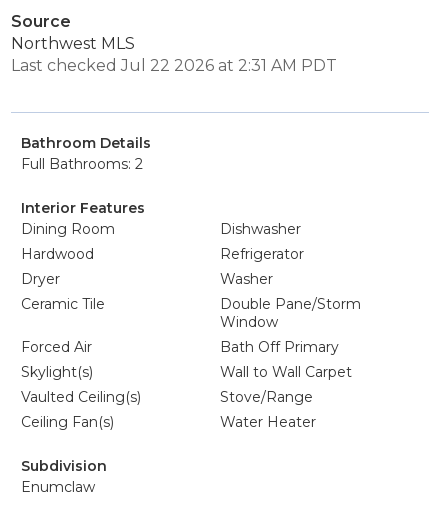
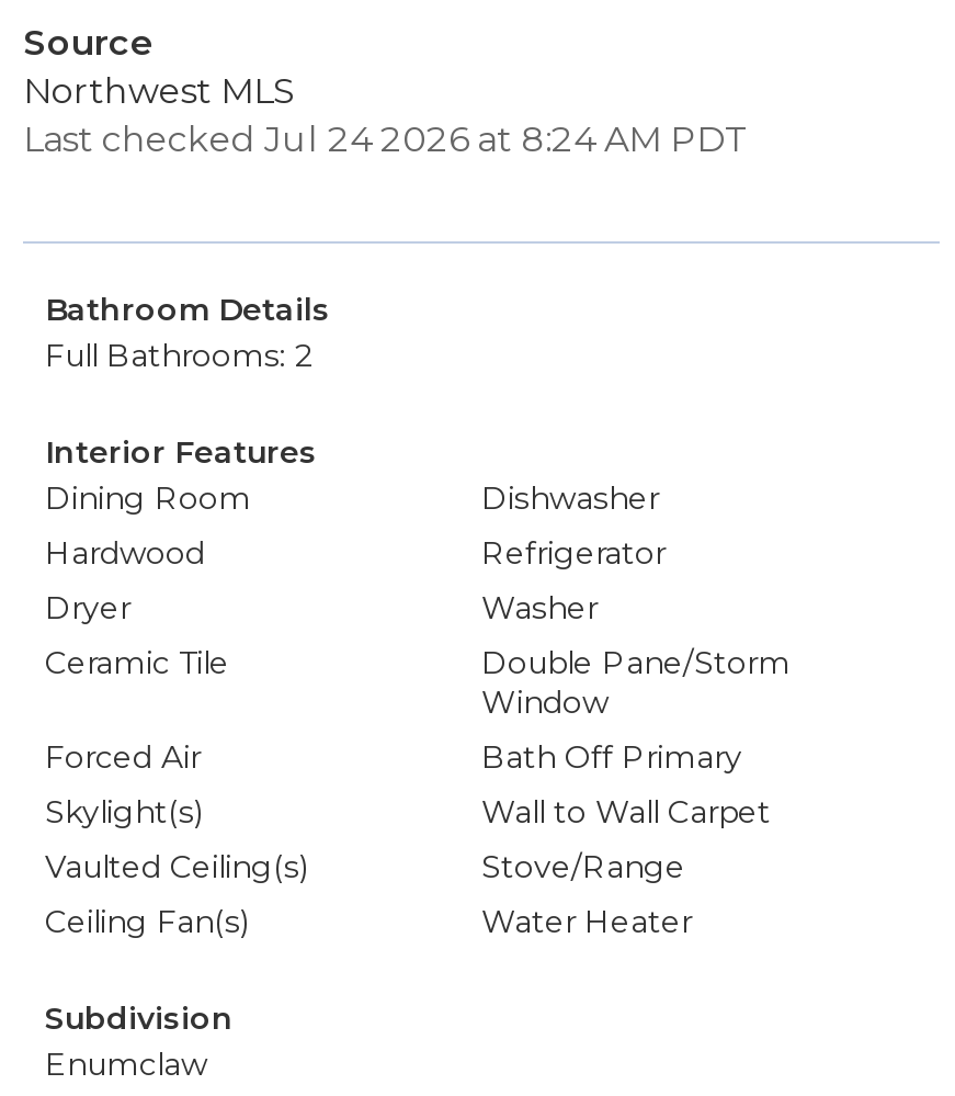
- Last checked Jul 22 2026 at 2:31 AM PDT
+ Last checked Jul 24 2026 at 8:24 AM PDT
